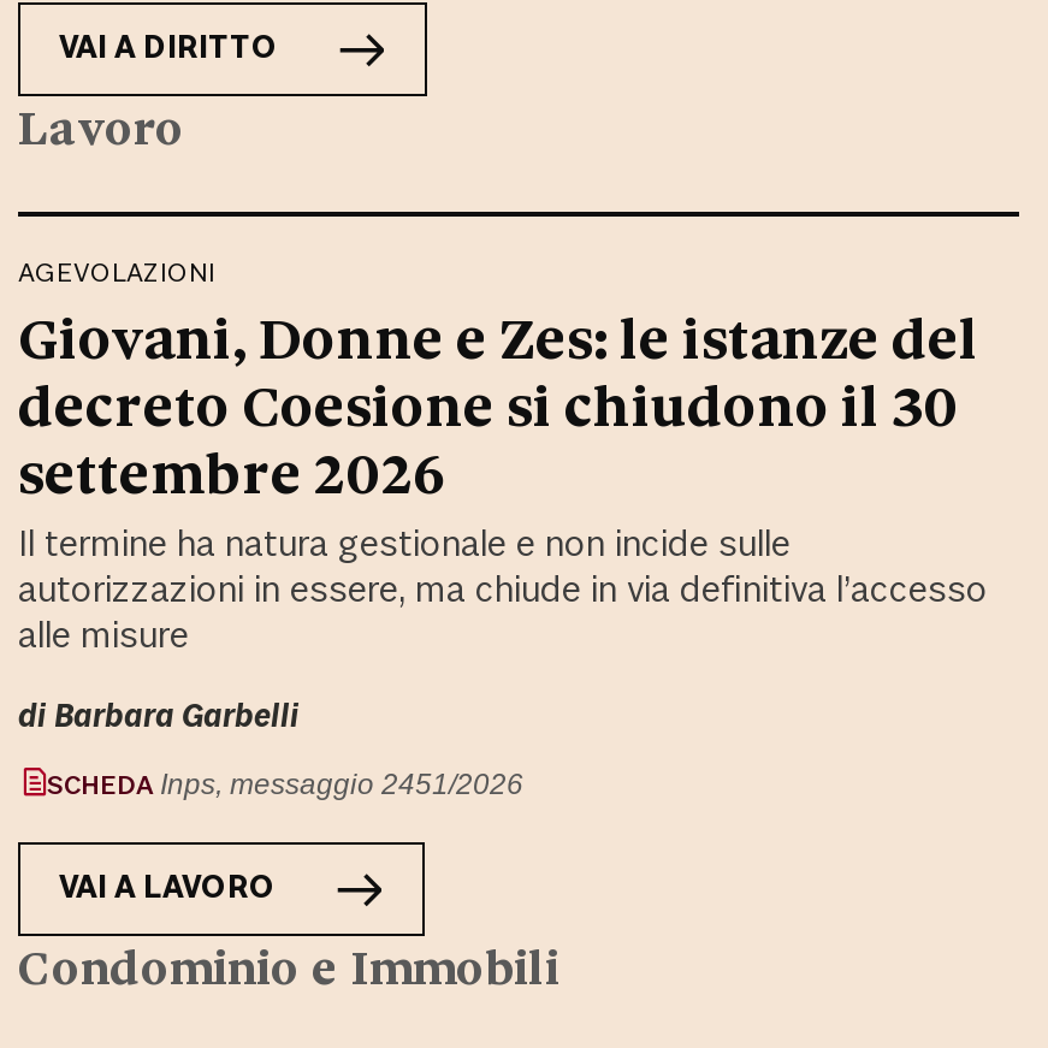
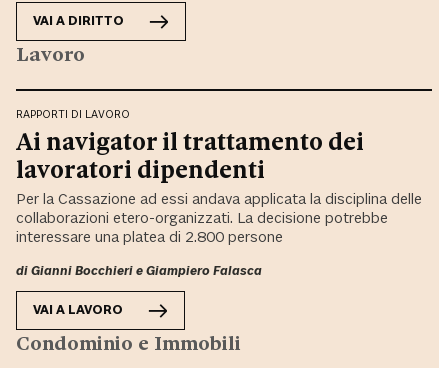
- AGEVOLAZIONI
- Giovani, Donne e Zes: le istanze del
- decreto Coesione si chiudono il 30
- settembre 2026
- Il termine ha natura gestionale e non incide sulle
- autorizzazioni in essere, ma chiude in via definitiva l’accesso
- alle misure
- di Barbara Garbelli
- SCHEDA Inps, messaggio 2451/2026
+ RAPPORTI DI LAVORO
+ Ai navigator il trattamento dei
+ lavoratori dipendenti
+ Per la Cassazione ad essi andava applicata la disciplina delle
+ collaborazioni etero-organizzati. La decisione potrebbe
+ interessare una platea di 2.800 persone
+ di Gianni Bocchieri e Giampiero Falasca
